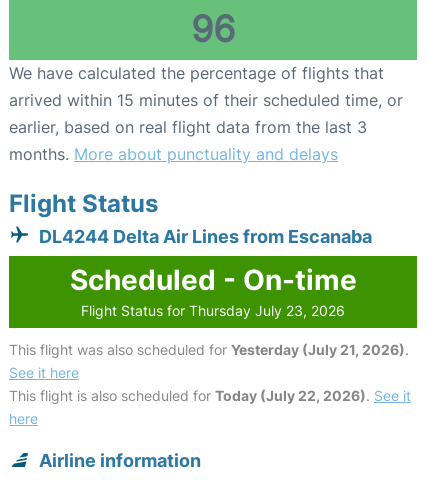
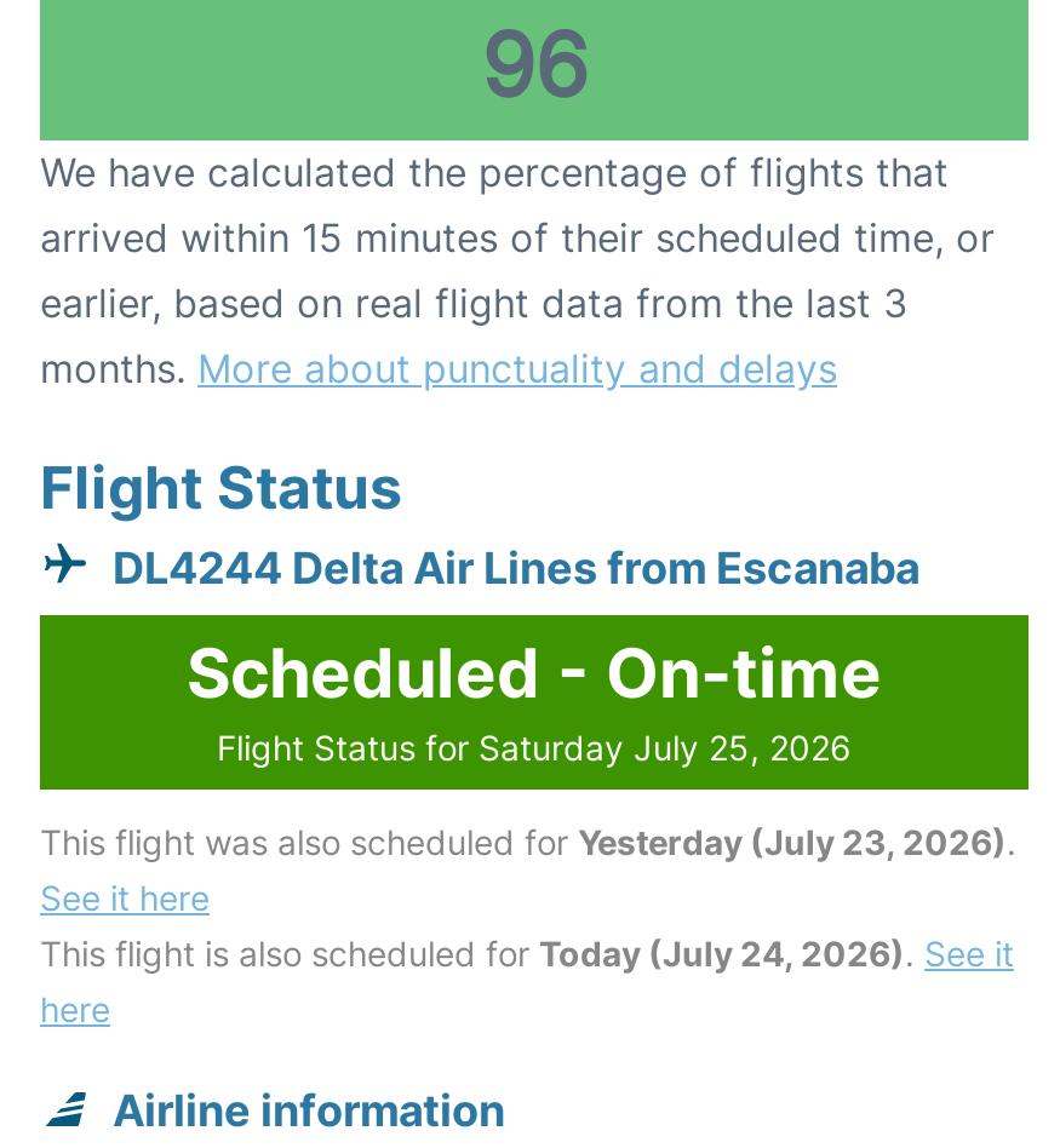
- Flight Status for Thursday July 23, 2026
+ Flight Status for Saturday July 25, 2026

- This flight was also scheduled for Yesterday (July 21, 2026).
+ This flight was also scheduled for Yesterday (July 23, 2026).

- This flight is also scheduled for Today (July 22, 2026). See it
+ This flight is also scheduled for Today (July 24, 2026). See it
